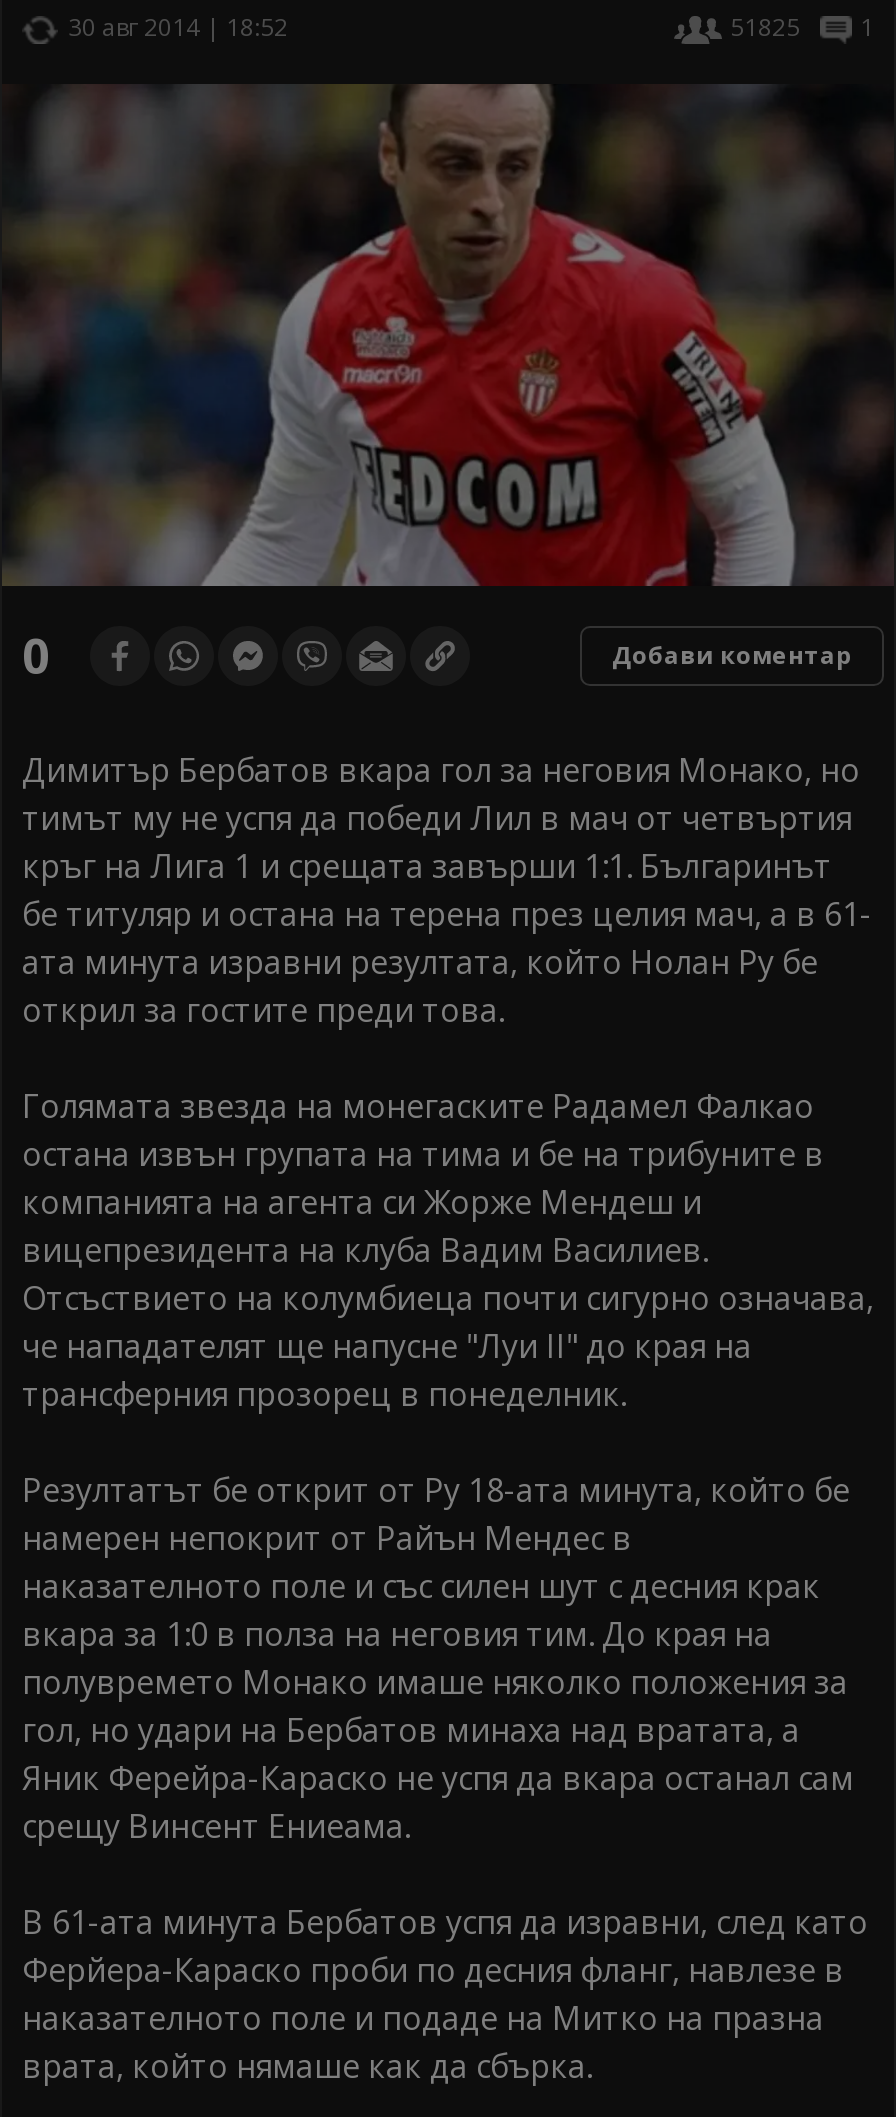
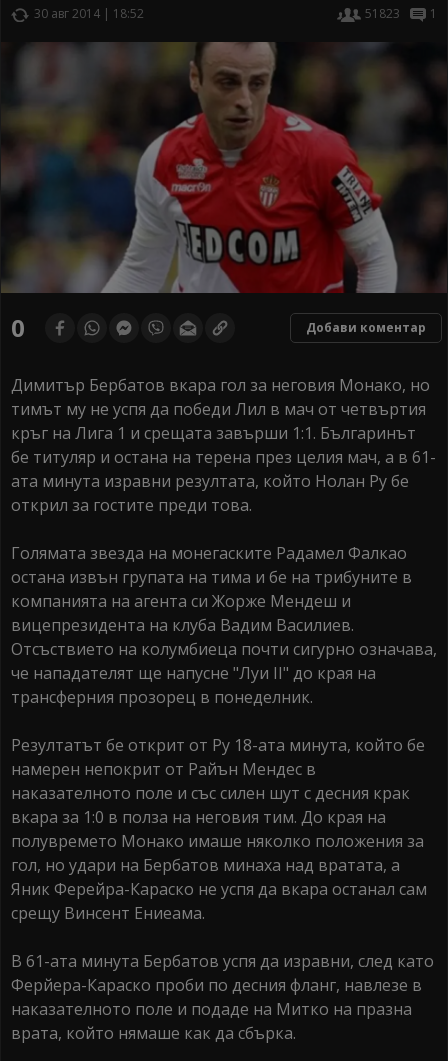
- 51825 1
+ 51823 1
